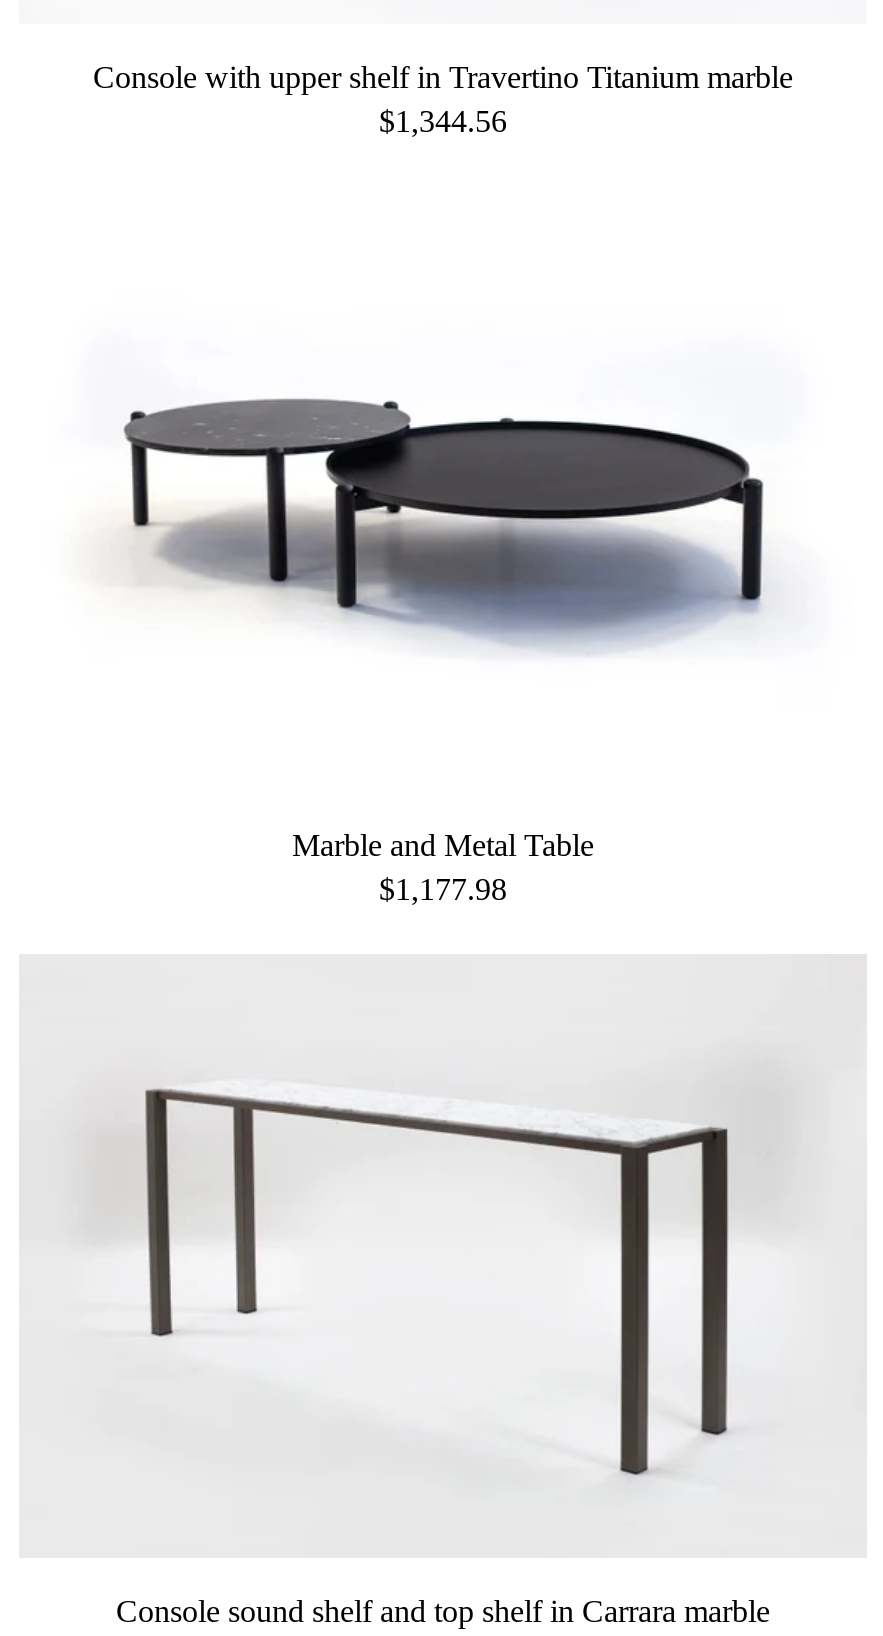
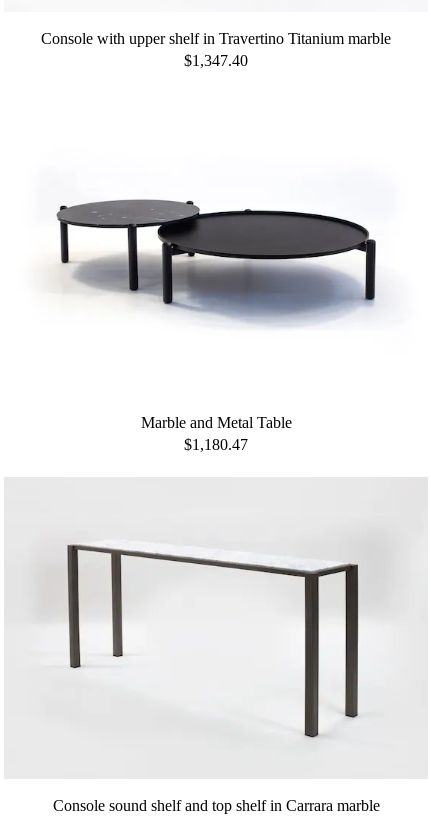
- $1,344.56
+ $1,347.40

- $1,177.98
+ $1,180.47
